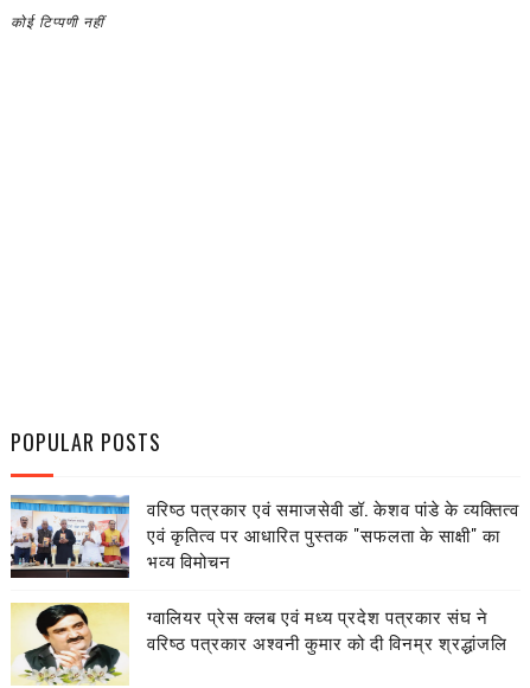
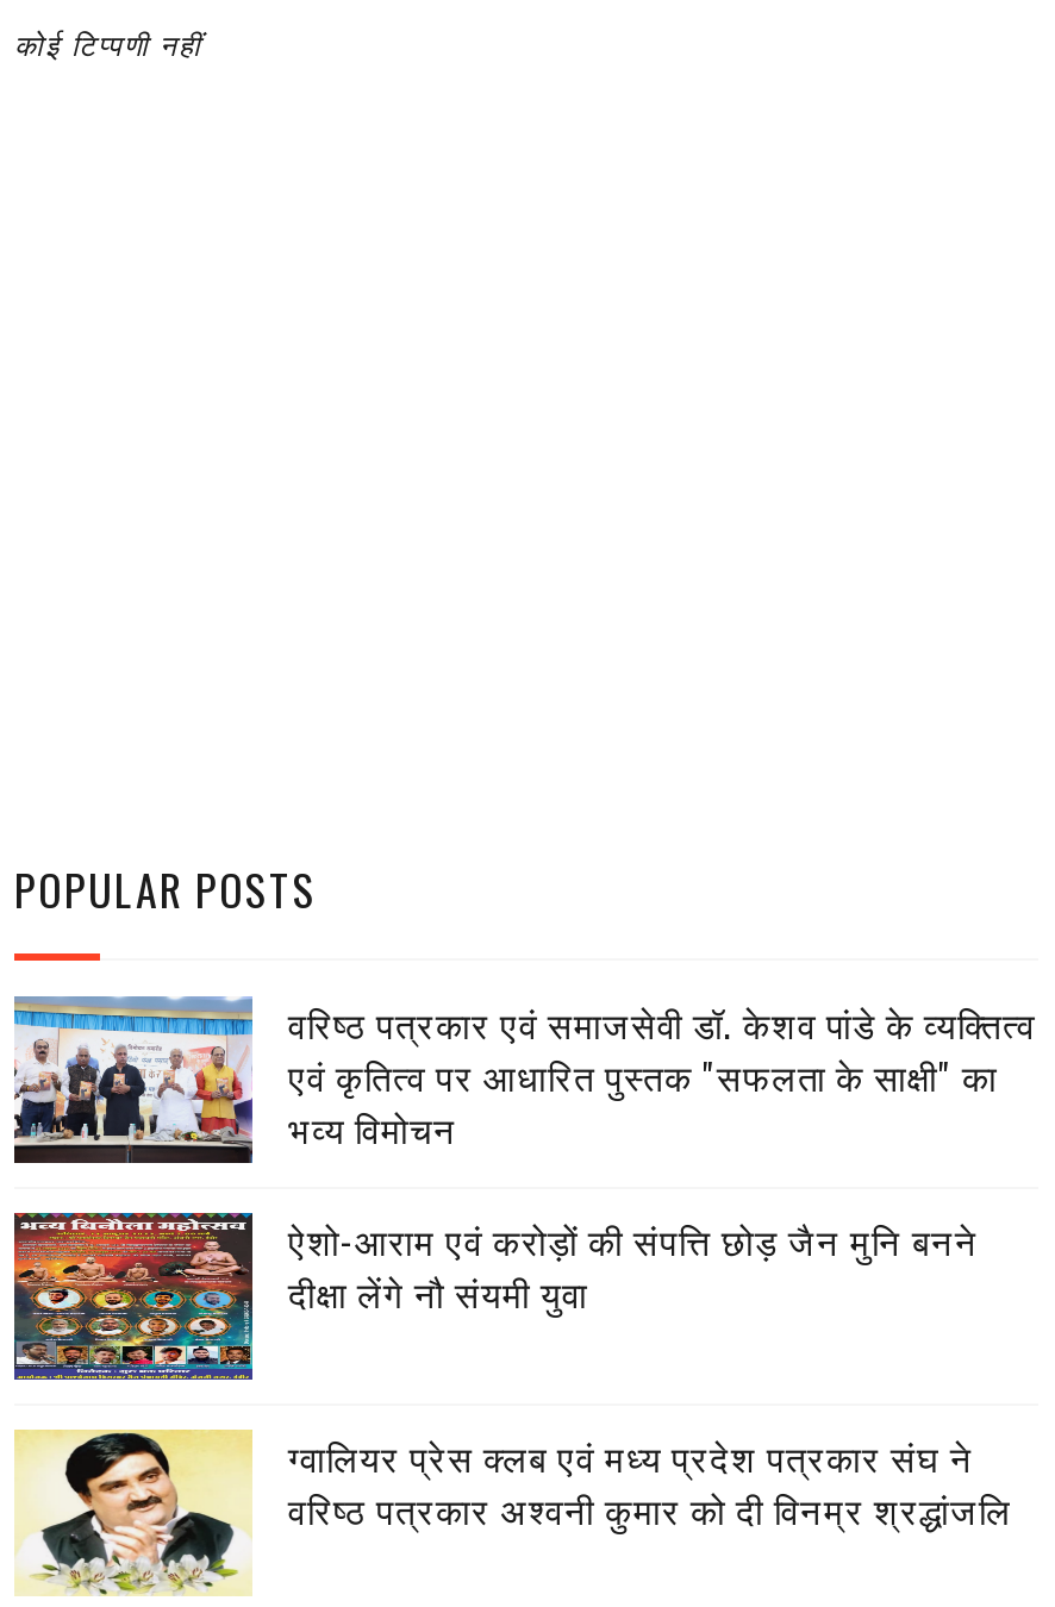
+ [image]
+ ऐशो-आराम एवं करोड़ों की संपत्ति छोड़ जैन मुनि बनने
+ दीक्षा लेंगे नौ संयमी युवा
